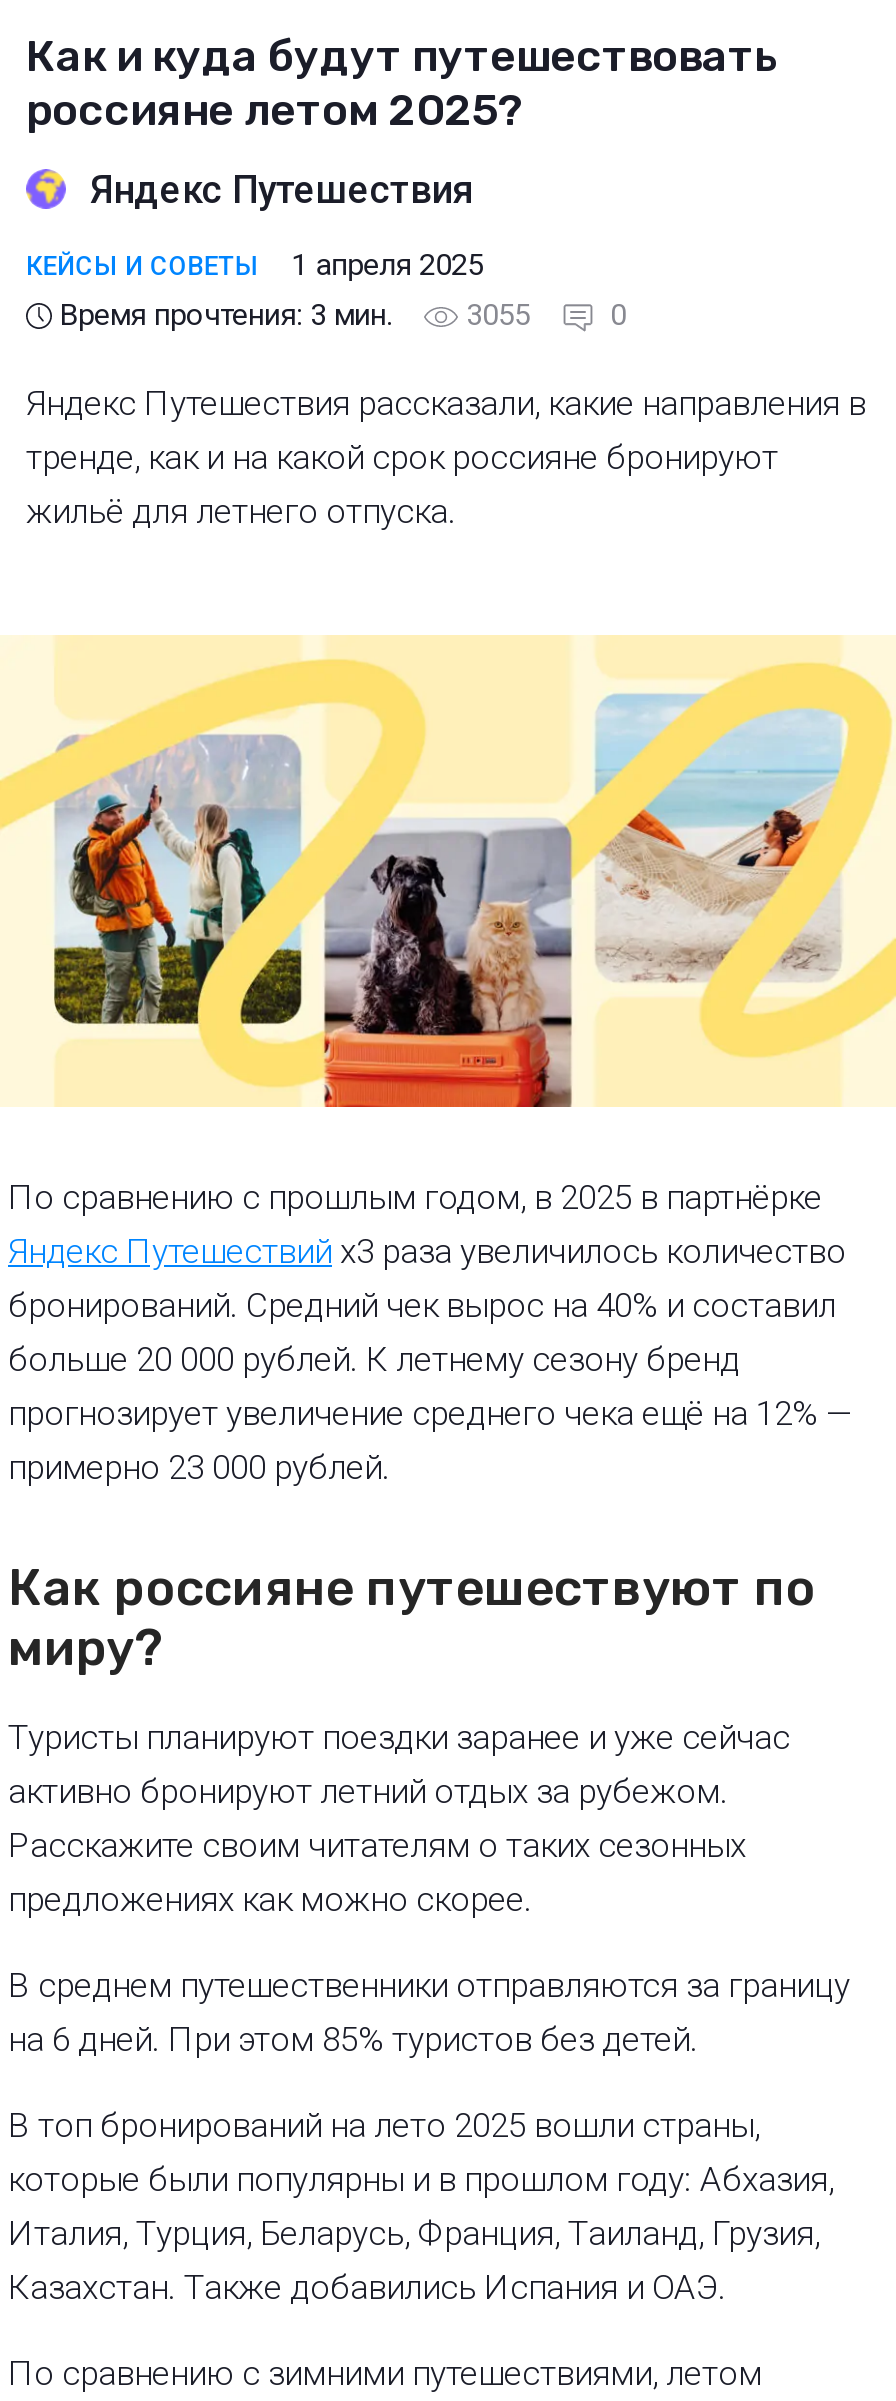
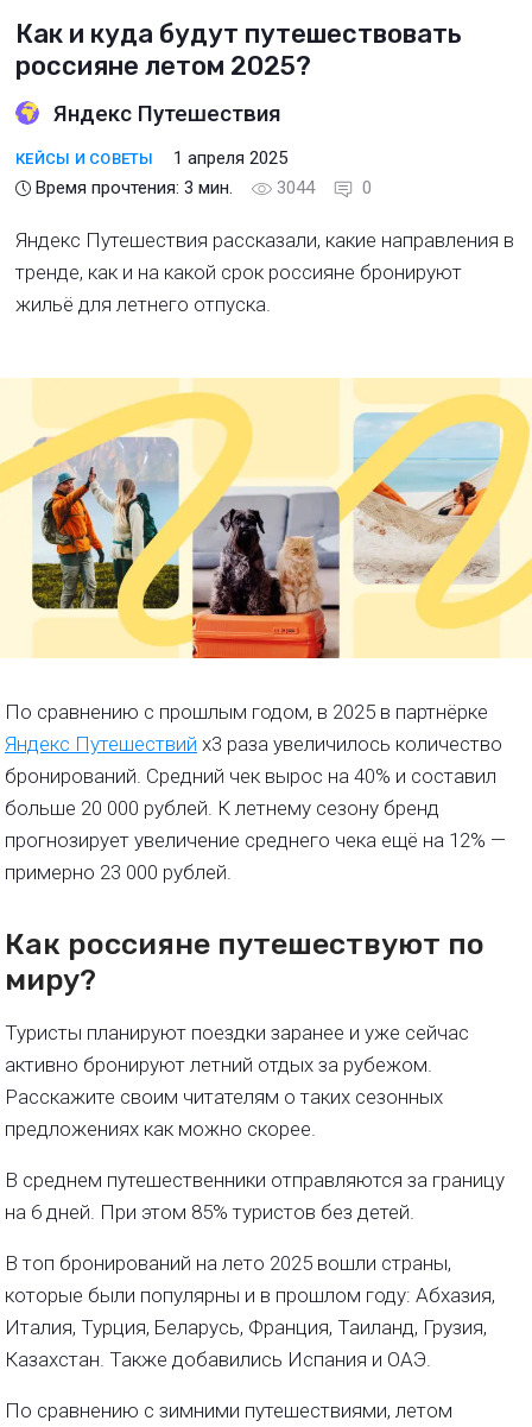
- 3055 0
+ 3044 0
